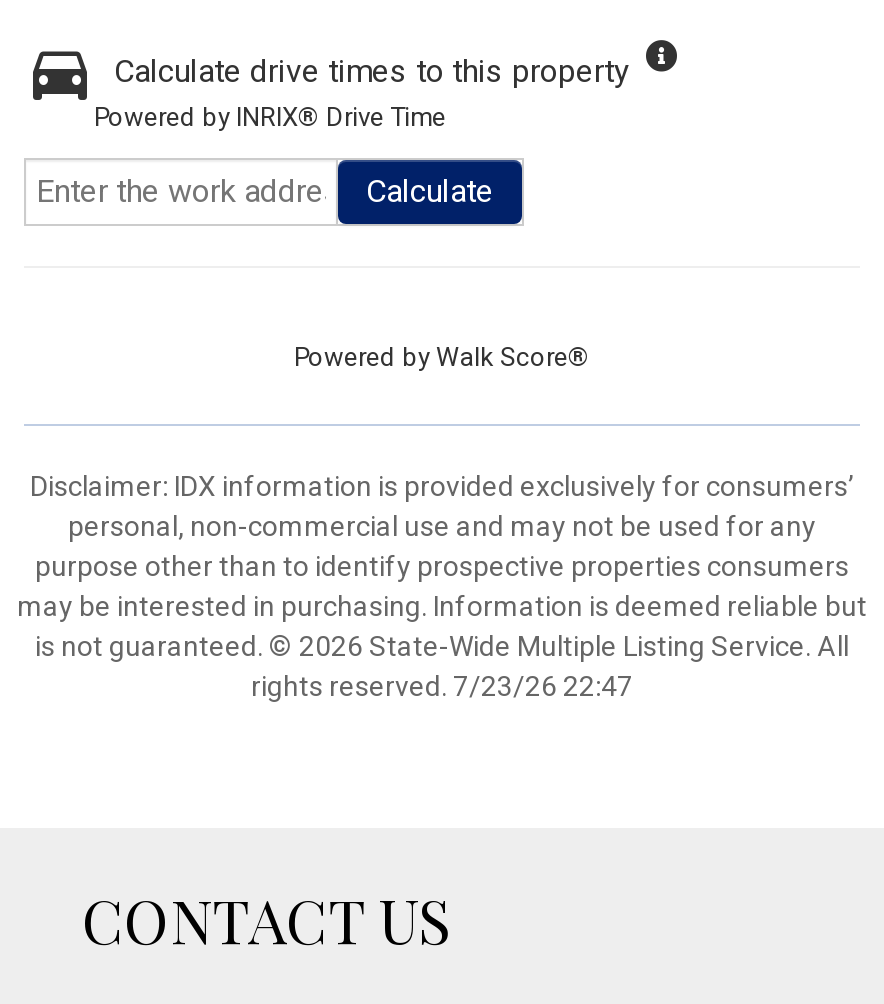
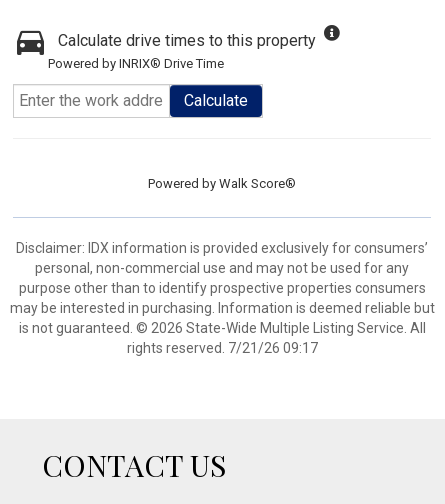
- rights reserved. 7/23/26 22:47
+ rights reserved. 7/21/26 09:17
